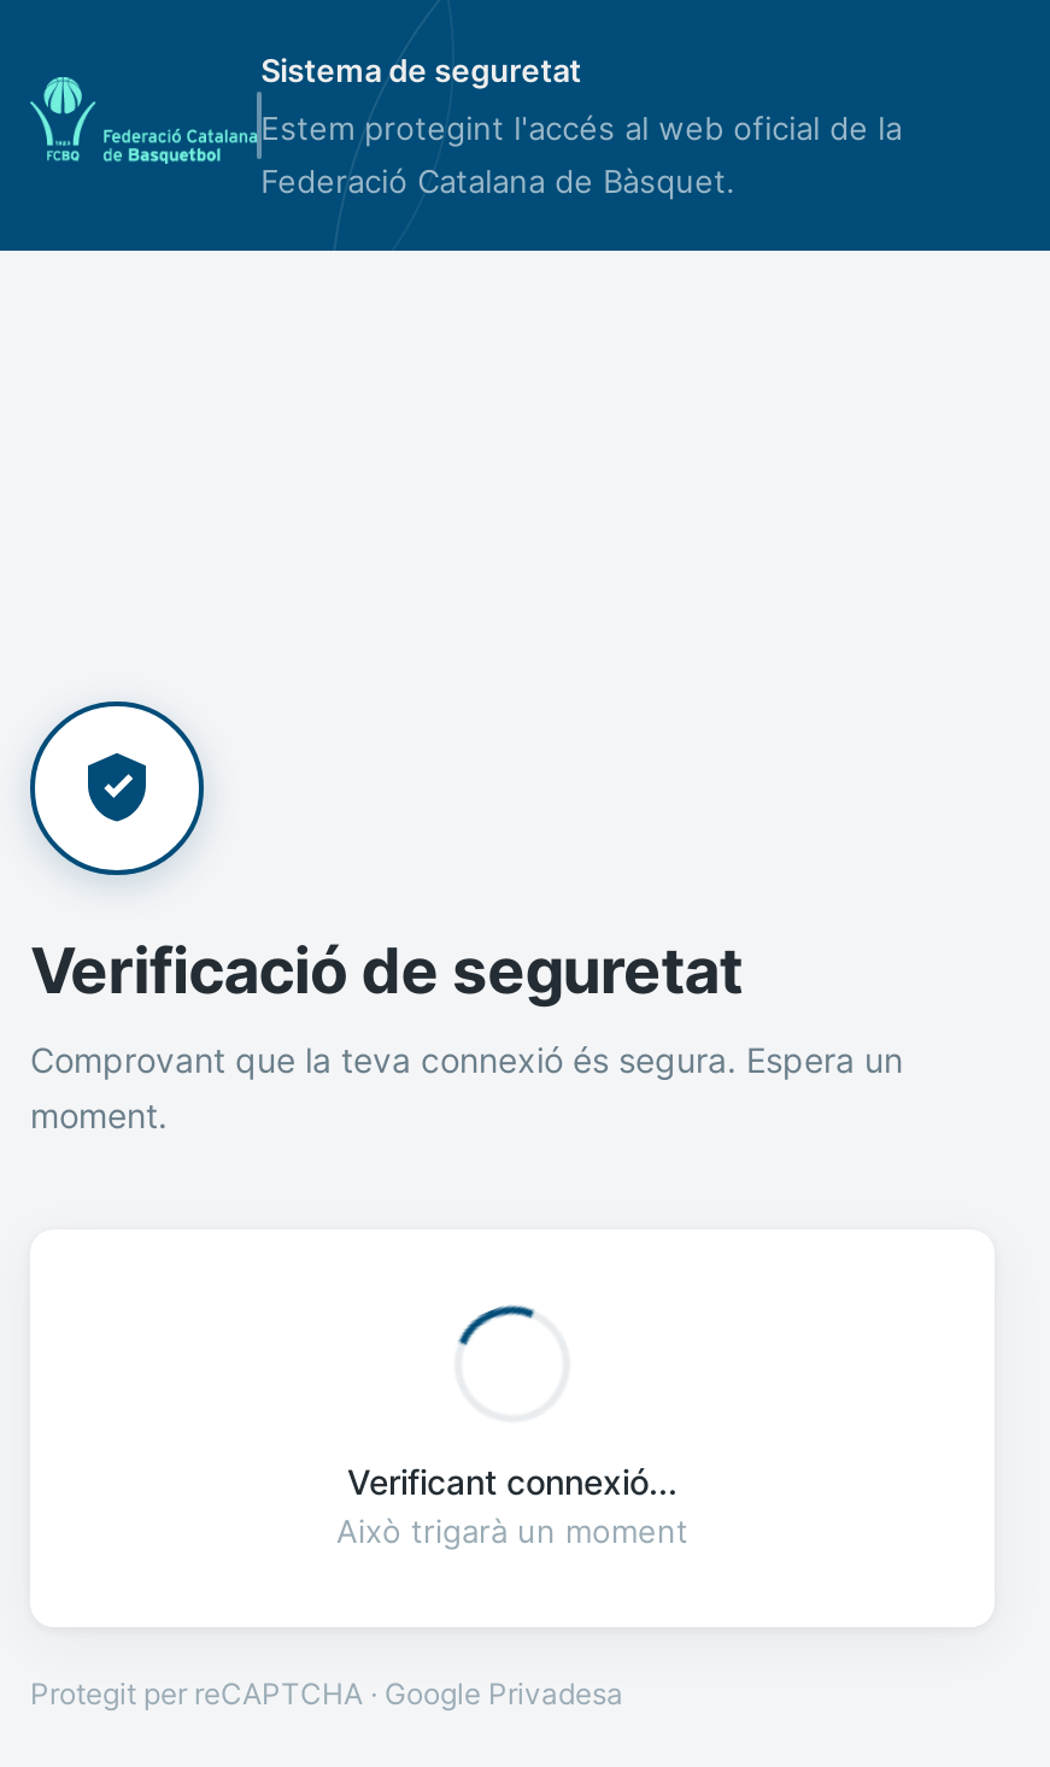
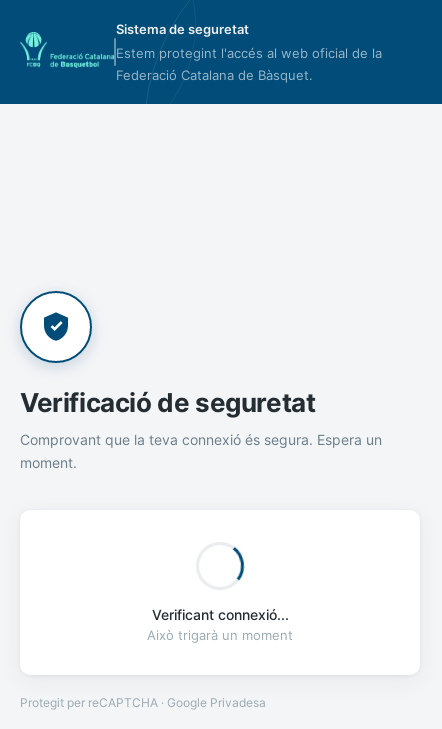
- [image]
+ [image]
